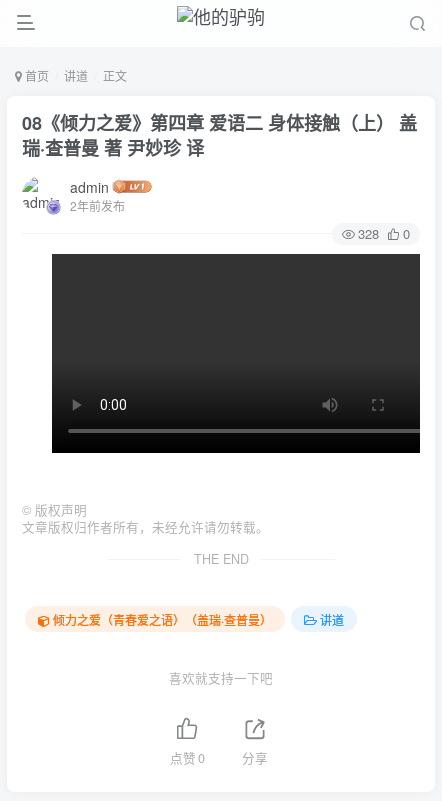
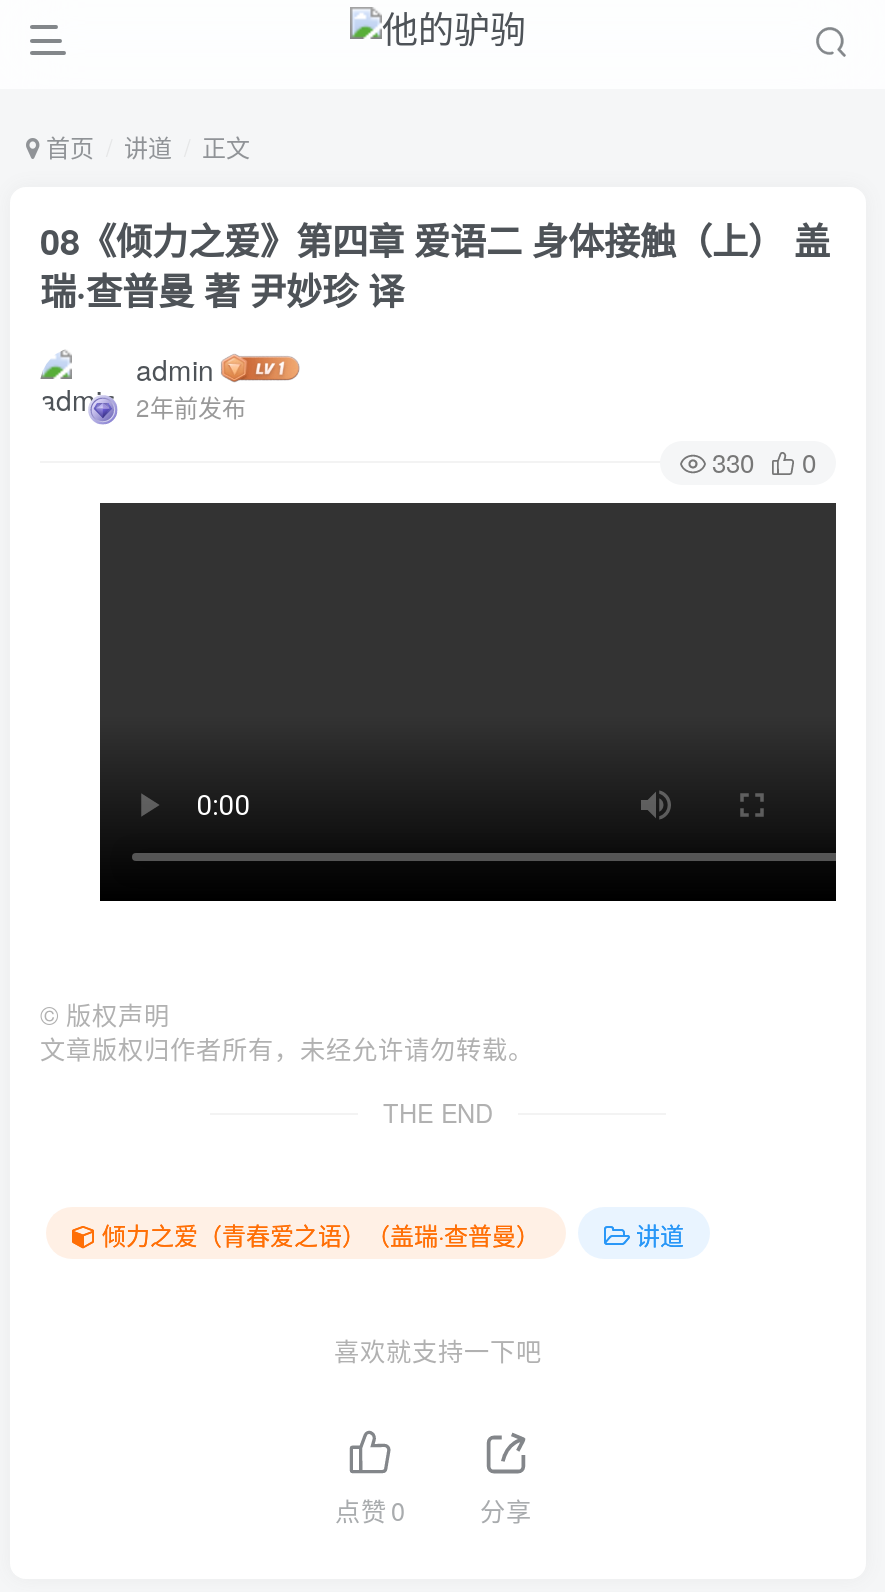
- 328 0
+ 330 0
